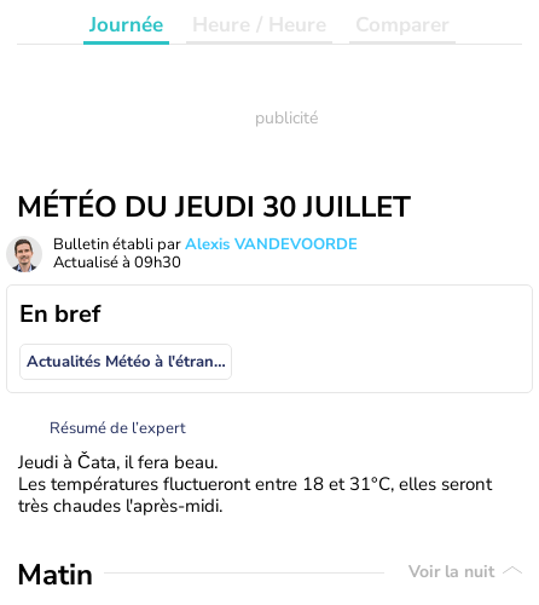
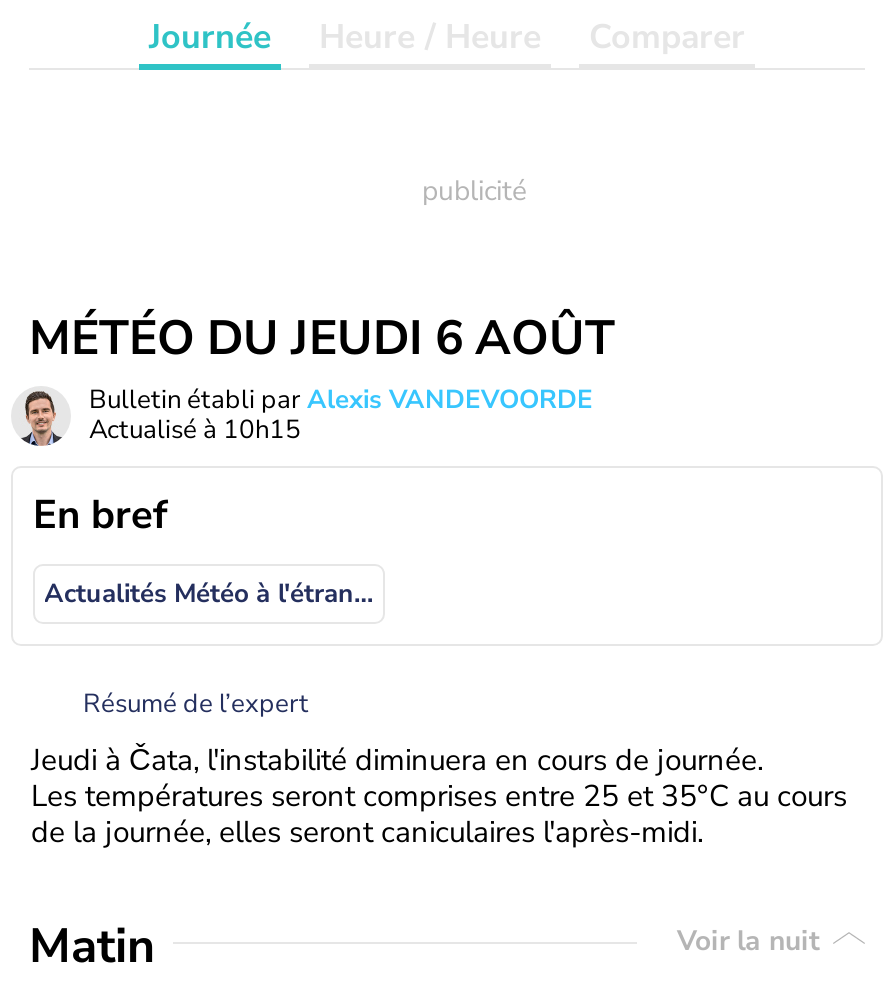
- MÉTÉO DU JEUDI 30 JUILLET
+ MÉTÉO DU JEUDI 6 AOÛT

- Actualisé à 09h30
+ Actualisé à 10h15

- Jeudi à Čata, il fera beau.
- Les températures fluctueront entre 18 et 31°C, elles seront
- très chaudes l'après-midi.
+ Jeudi à Čata, l'instabilité diminuera en cours de journée.
+ Les températures seront comprises entre 25 et 35°C au cours
+ de la journée, elles seront caniculaires l'après-midi.
